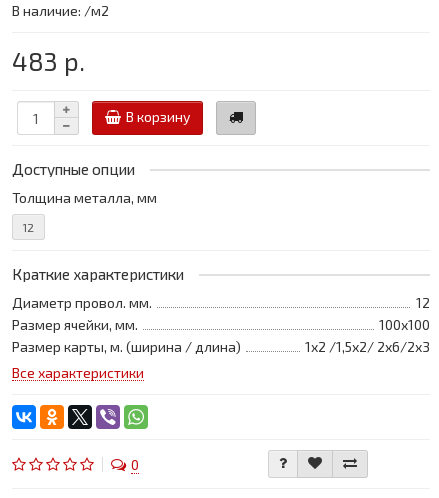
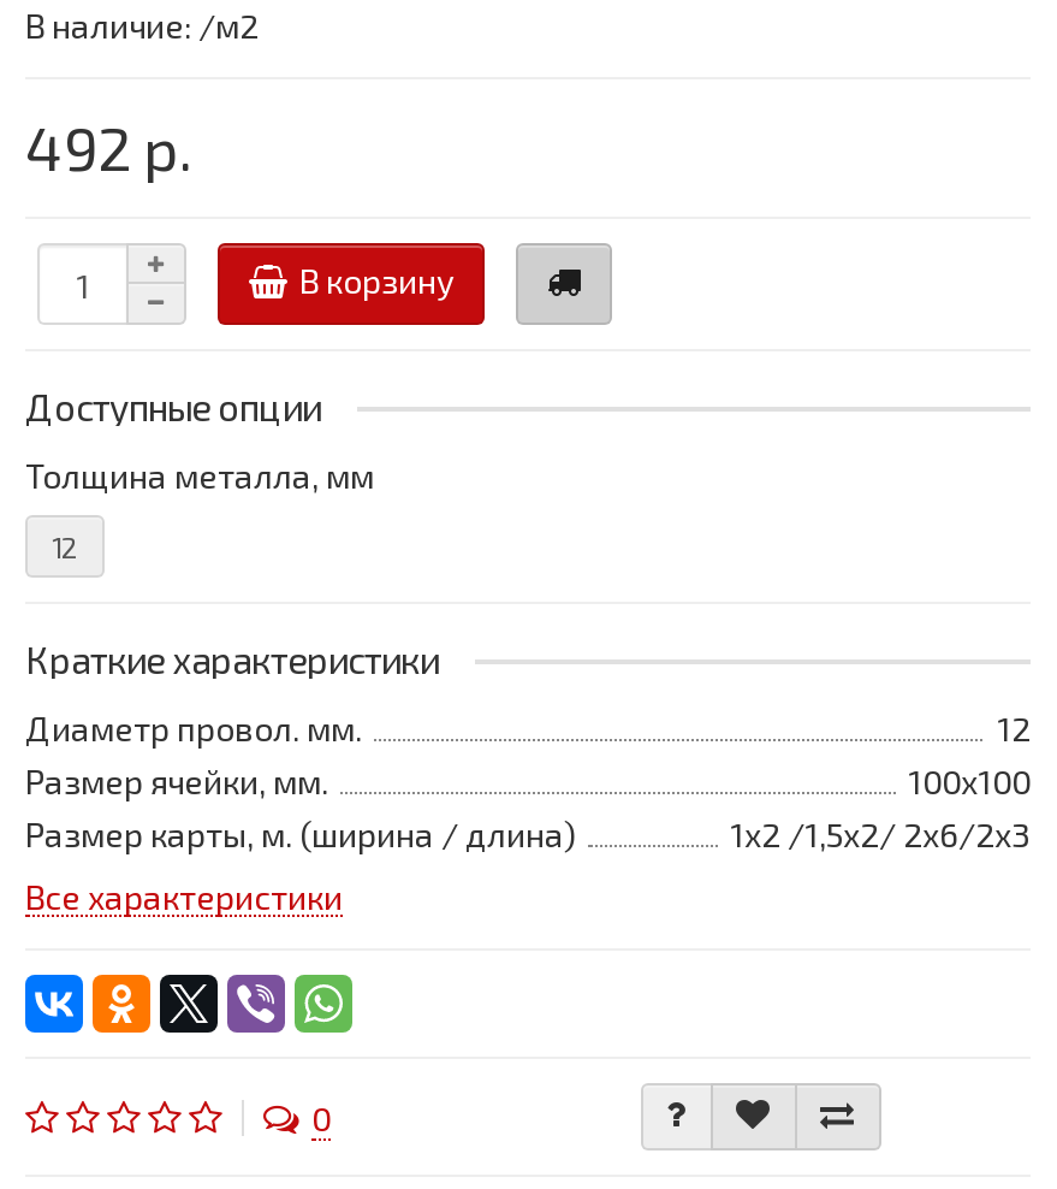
- 483 р.
+ 492 р.
